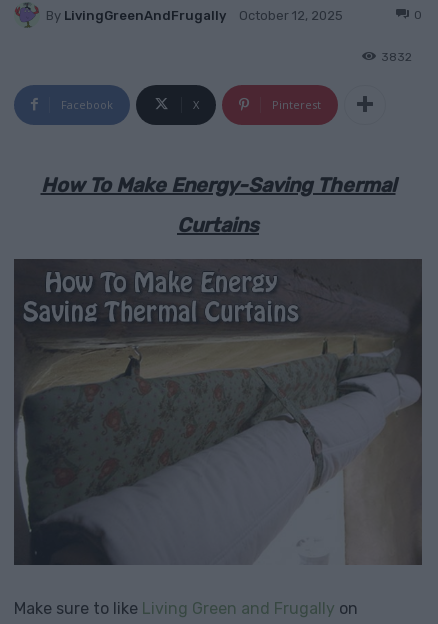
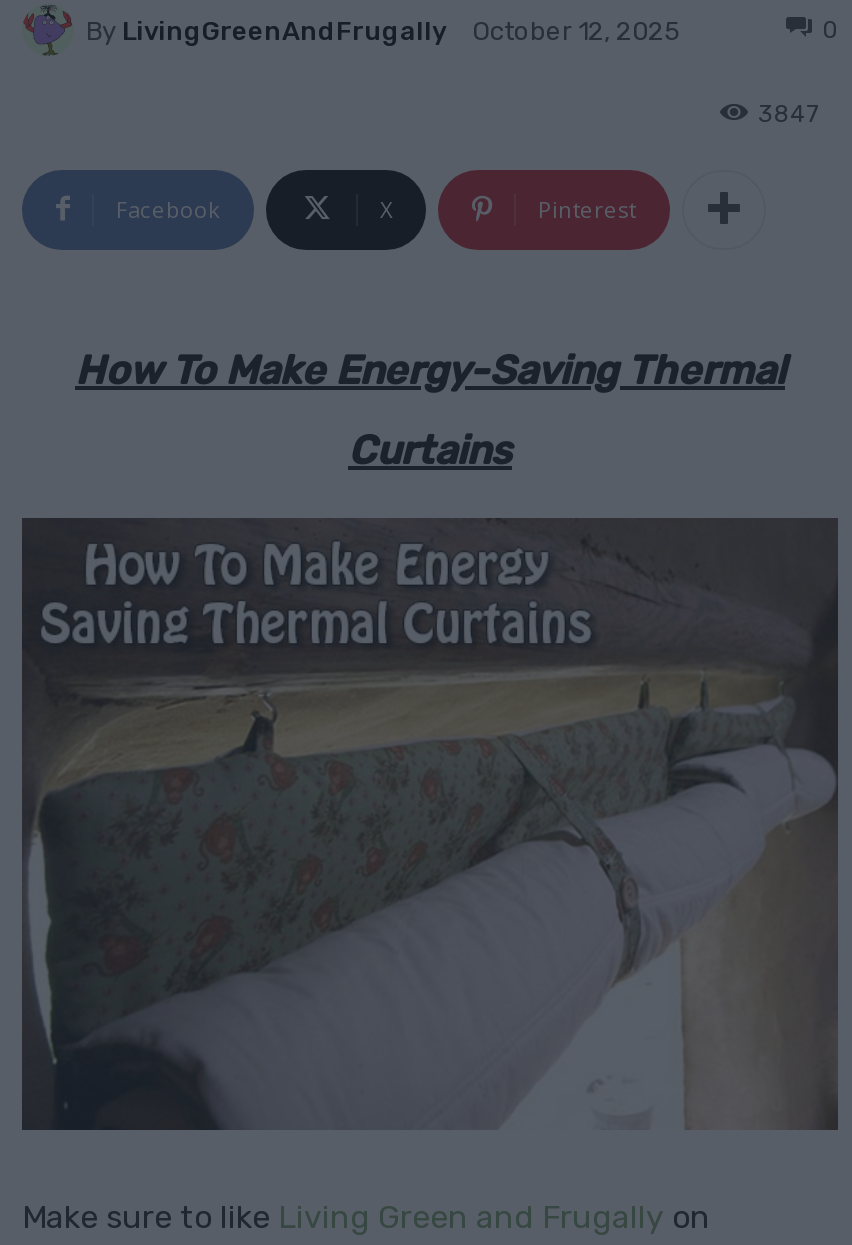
- 3832
+ 3847
